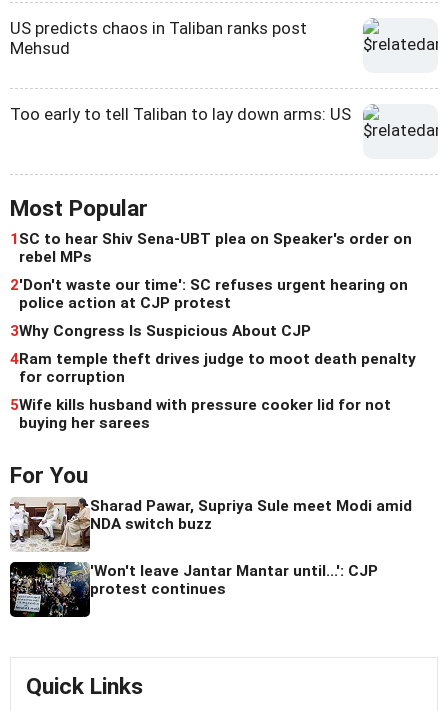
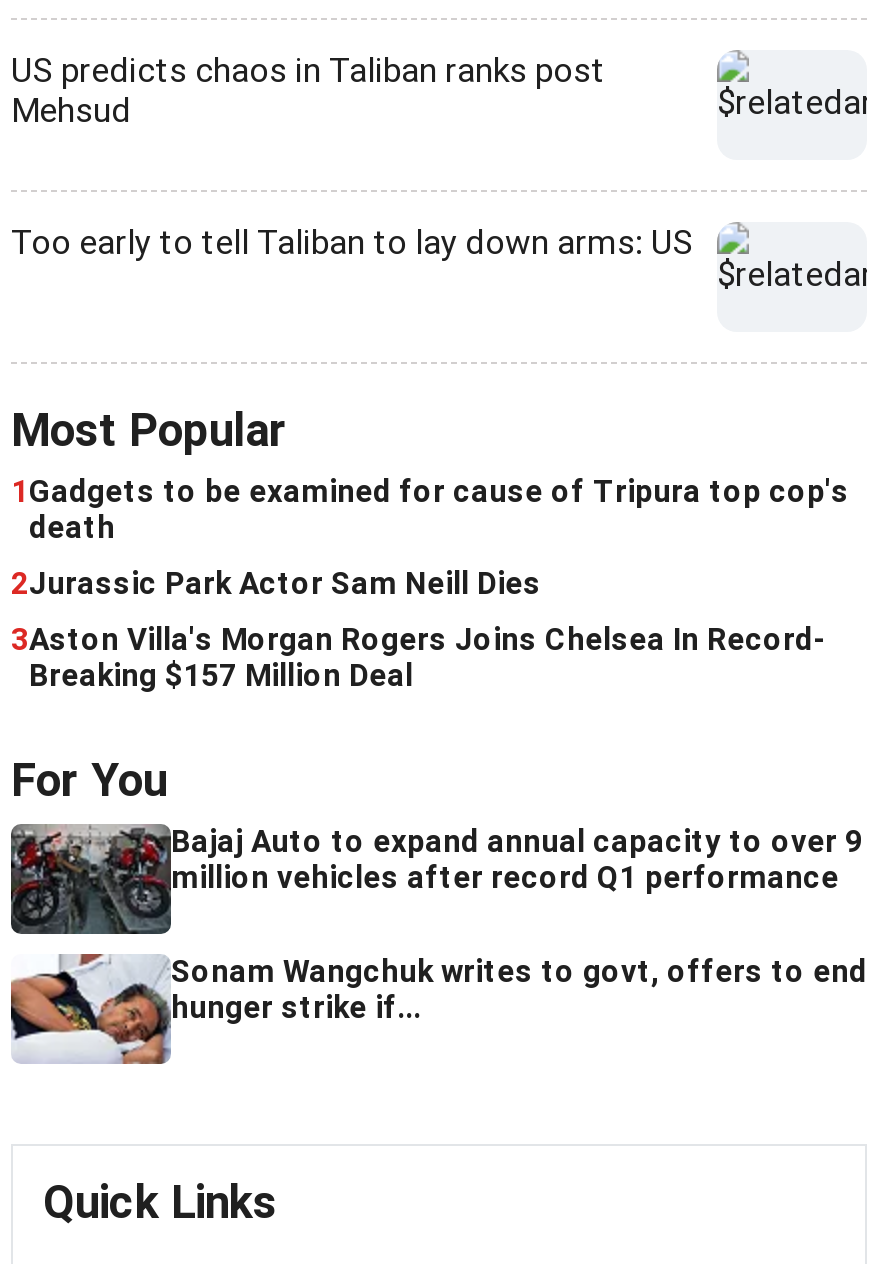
- 1 SC to hear Shiv Sena-UBT plea on Speaker's order on
- rebel MPs
- 2'Don't waste our time': SC refuses urgent hearing on
- police action at CJP protest
- 3Why Congress Is Suspicious About CJP
- 4Ram temple theft drives judge to moot death penalty
- for corruption
- 5Wife kills husband with pressure cooker lid for not
- buying her sarees
+ 1 Gadgets to be examined for cause of Tripura top cop's
+ death
+ 2Jurassic Park Actor Sam Neill Dies
+ 3Aston Villa's Morgan Rogers Joins Chelsea In Record-
+ Breaking $157 Million Deal

- [image]
- Sharad Pawar, Supriya Sule meet Modi amid
- NDA switch buzz
+ [image]
+ Bajaj Auto to expand annual capacity to over 9
+ million vehicles after record Q1 performance

- [image]
- 'Won't leave Jantar Mantar until...': CJP
- protest continues
+ [image]
+ Sonam Wangchuk writes to govt, offers to end
+ hunger strike if...
